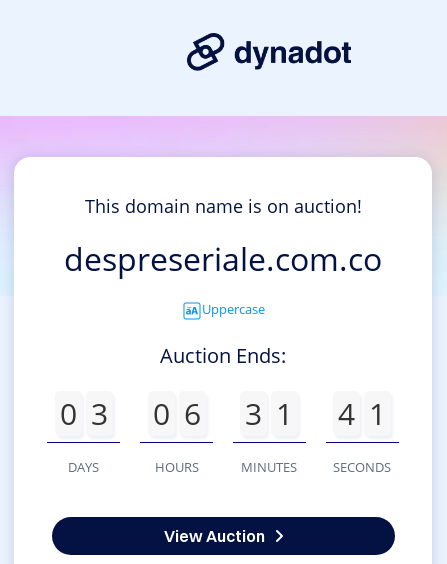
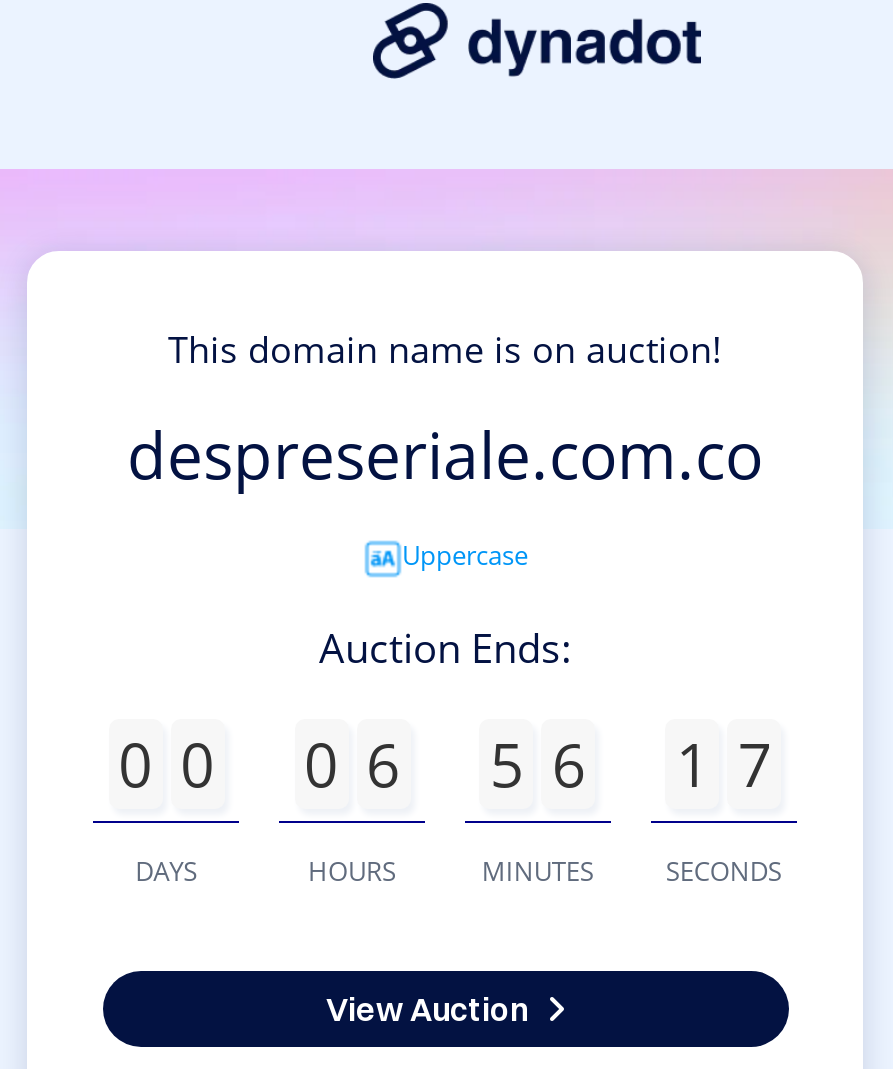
- 0 3
+ 0 0

- 3 1
+ 5 6

- 4 1
+ 1 7
